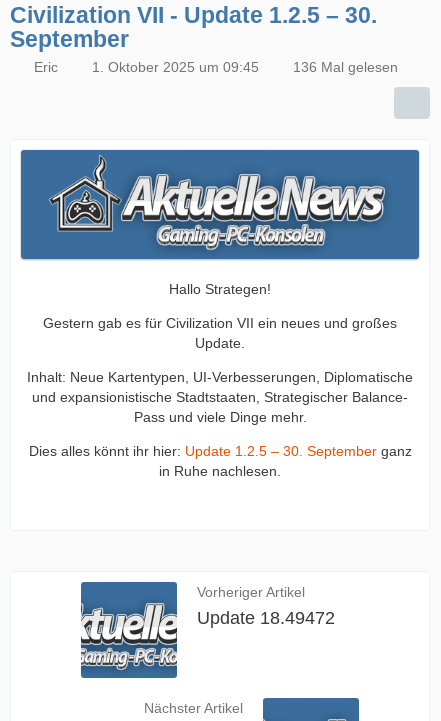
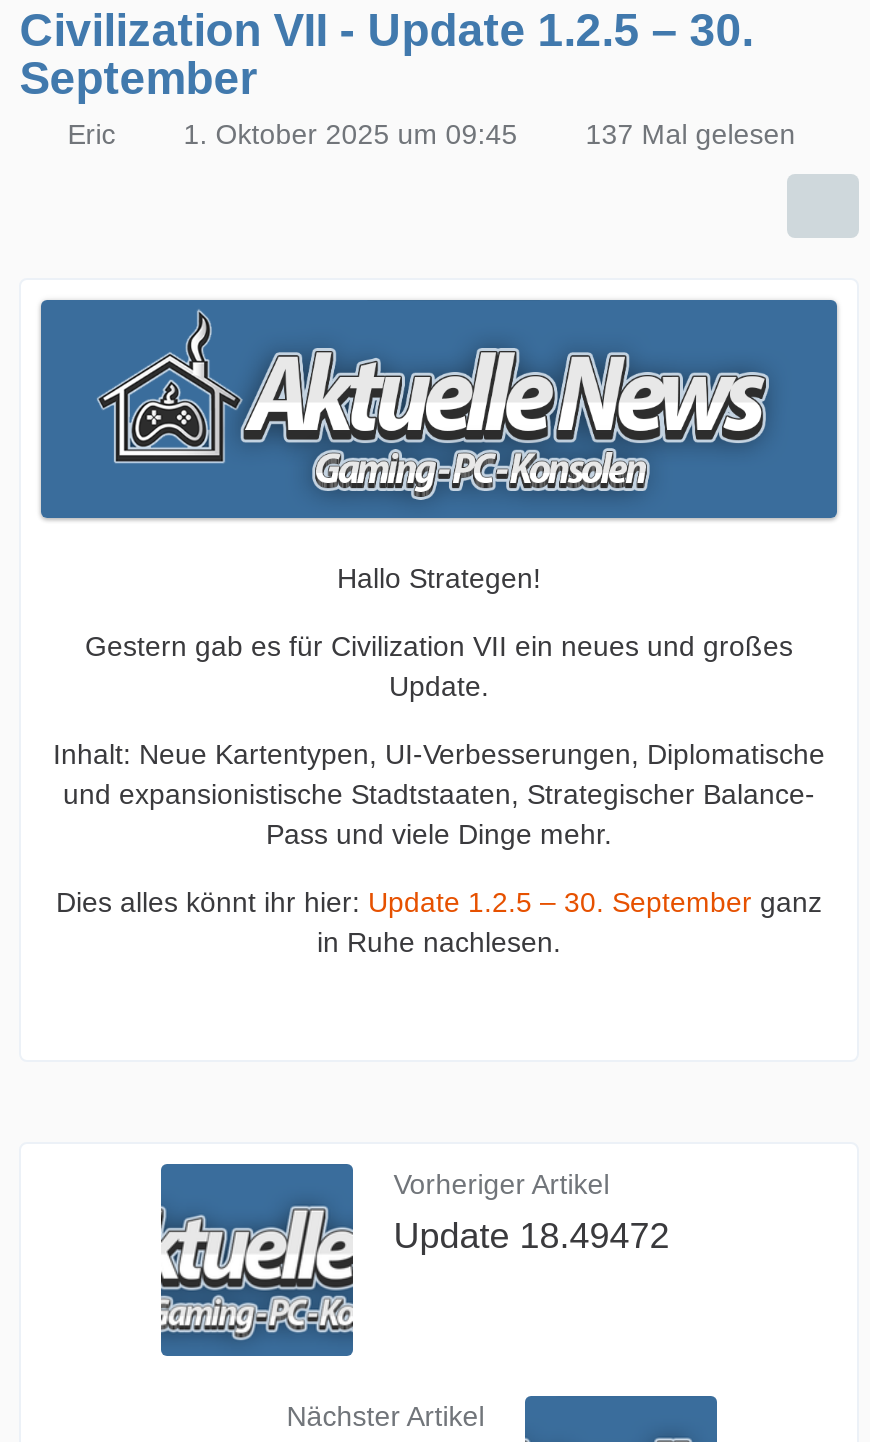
- 1. Oktober 2025 um 09:45 136 Mal gelesen
+ 1. Oktober 2025 um 09:45 137 Mal gelesen
